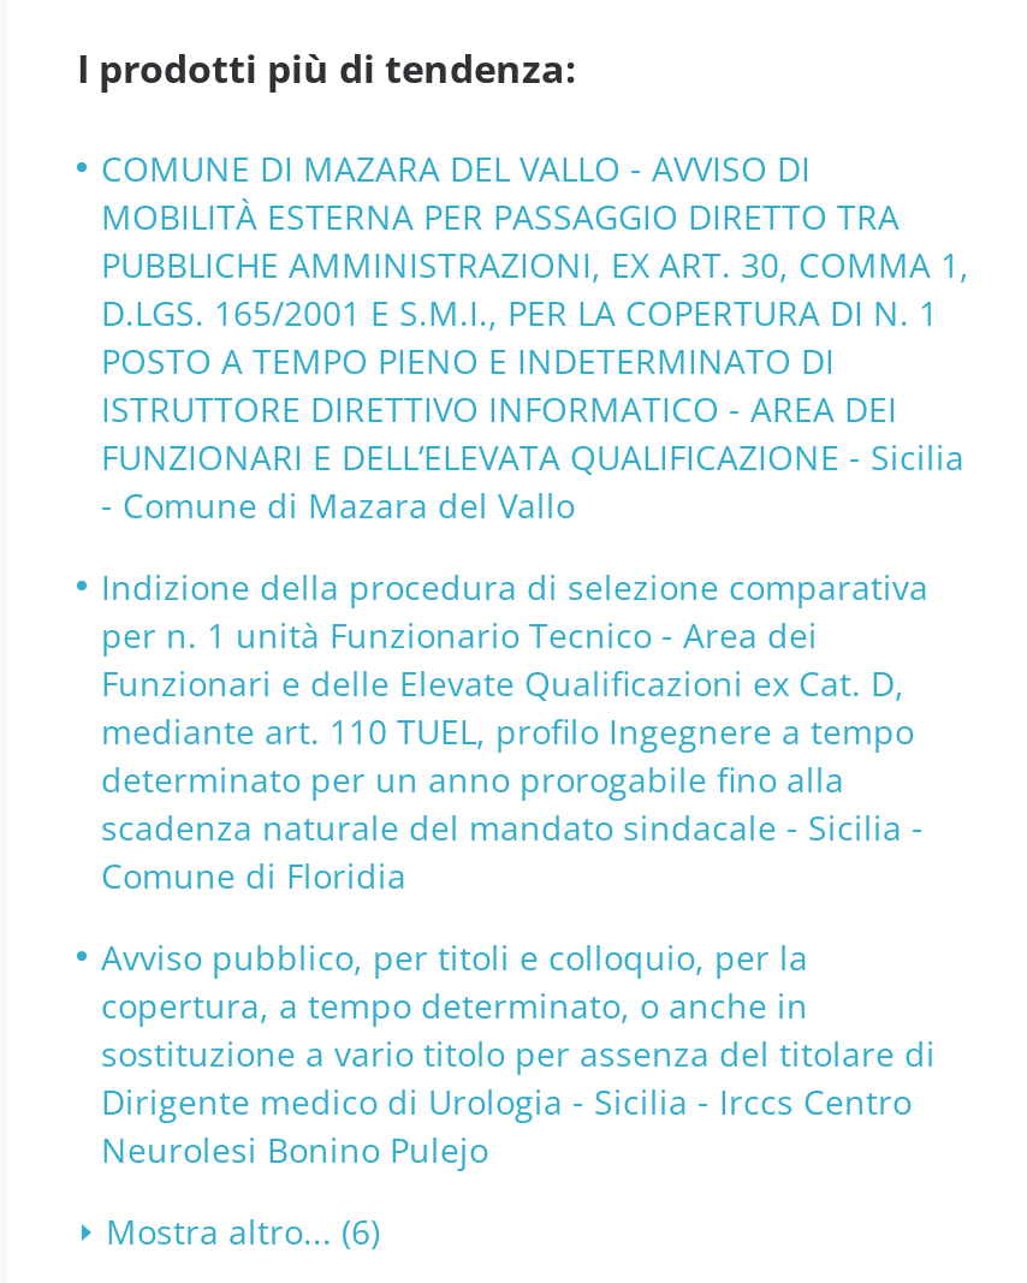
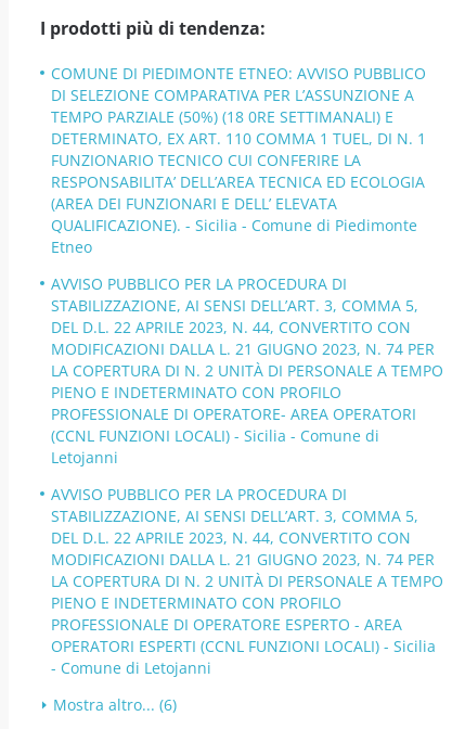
- COMUNE DI MAZARA DEL VALLO - AVVISO DI
- MOBILITÀ ESTERNA PER PASSAGGIO DIRETTO TRA
- PUBBLICHE AMMINISTRAZIONI, EX ART. 30, COMMA 1,
- D.LGS. 165/2001 E S.M.I., PER LA COPERTURA DI N. 1
- POSTO A TEMPO PIENO E INDETERMINATO DI
- ISTRUTTORE DIRETTIVO INFORMATICO - AREA DEI
- FUNZIONARI E DELL’ELEVATA QUALIFICAZIONE - Sicilia
- - Comune di Mazara del Vallo
+ COMUNE DI PIEDIMONTE ETNEO: AVVISO PUBBLICO
+ DI SELEZIONE COMPARATIVA PER L’ASSUNZIONE A
+ TEMPO PARZIALE (50%) (18 0RE SETTIMANALI) E
+ DETERMINATO, EX ART. 110 COMMA 1 TUEL, DI N. 1
+ FUNZIONARIO TECNICO CUI CONFERIRE LA
+ RESPONSABILITA’ DELL’AREA TECNICA ED ECOLOGIA
+ (AREA DEI FUNZIONARI E DELL’ ELEVATA
+ QUALIFICAZIONE). - Sicilia - Comune di Piedimonte
+ Etneo

- Indizione della procedura di selezione comparativa
- per n. 1 unità Funzionario Tecnico - Area dei
- Funzionari e delle Elevate Qualificazioni ex Cat. D,
- mediante art. 110 TUEL, profilo Ingegnere a tempo
- determinato per un anno prorogabile fino alla
- scadenza naturale del mandato sindacale - Sicilia -
- Comune di Floridia
+ AVVISO PUBBLICO PER LA PROCEDURA DI
+ STABILIZZAZIONE, AI SENSI DELL’ART. 3, COMMA 5,
+ DEL D.L. 22 APRILE 2023, N. 44, CONVERTITO CON
+ MODIFICAZIONI DALLA L. 21 GIUGNO 2023, N. 74 PER
+ LA COPERTURA DI N. 2 UNITÀ DI PERSONALE A TEMPO
+ PIENO E INDETERMINATO CON PROFILO
+ PROFESSIONALE DI OPERATORE- AREA OPERATORI
+ (CCNL FUNZIONI LOCALI) - Sicilia - Comune di
+ Letojanni

- Avviso pubblico, per titoli e colloquio, per la
- copertura, a tempo determinato, o anche in
- sostituzione a vario titolo per assenza del titolare di
- Dirigente medico di Urologia - Sicilia - Irccs Centro
- Neurolesi Bonino Pulejo
+ AVVISO PUBBLICO PER LA PROCEDURA DI
+ STABILIZZAZIONE, AI SENSI DELL’ART. 3, COMMA 5,
+ DEL D.L. 22 APRILE 2023, N. 44, CONVERTITO CON
+ MODIFICAZIONI DALLA L. 21 GIUGNO 2023, N. 74 PER
+ LA COPERTURA DI N. 2 UNITÀ DI PERSONALE A TEMPO
+ PIENO E INDETERMINATO CON PROFILO
+ PROFESSIONALE DI OPERATORE ESPERTO - AREA
+ OPERATORI ESPERTI (CCNL FUNZIONI LOCALI) - Sicilia
+ - Comune di Letojanni
